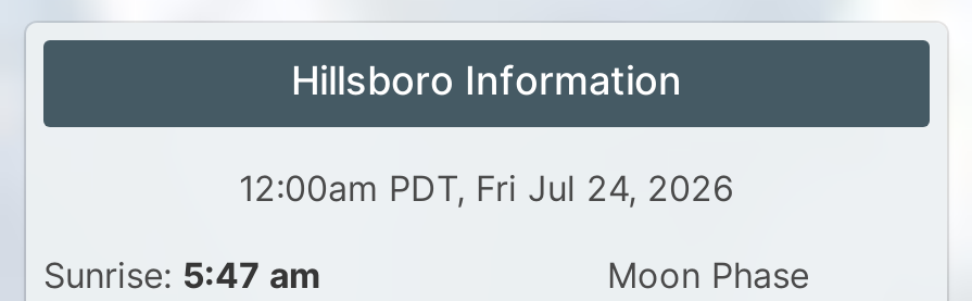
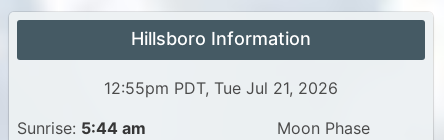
- 12:00am PDT, Fri Jul 24, 2026
+ 12:55pm PDT, Tue Jul 21, 2026

- Sunrise: 5:47 am
+ Sunrise: 5:44 am
